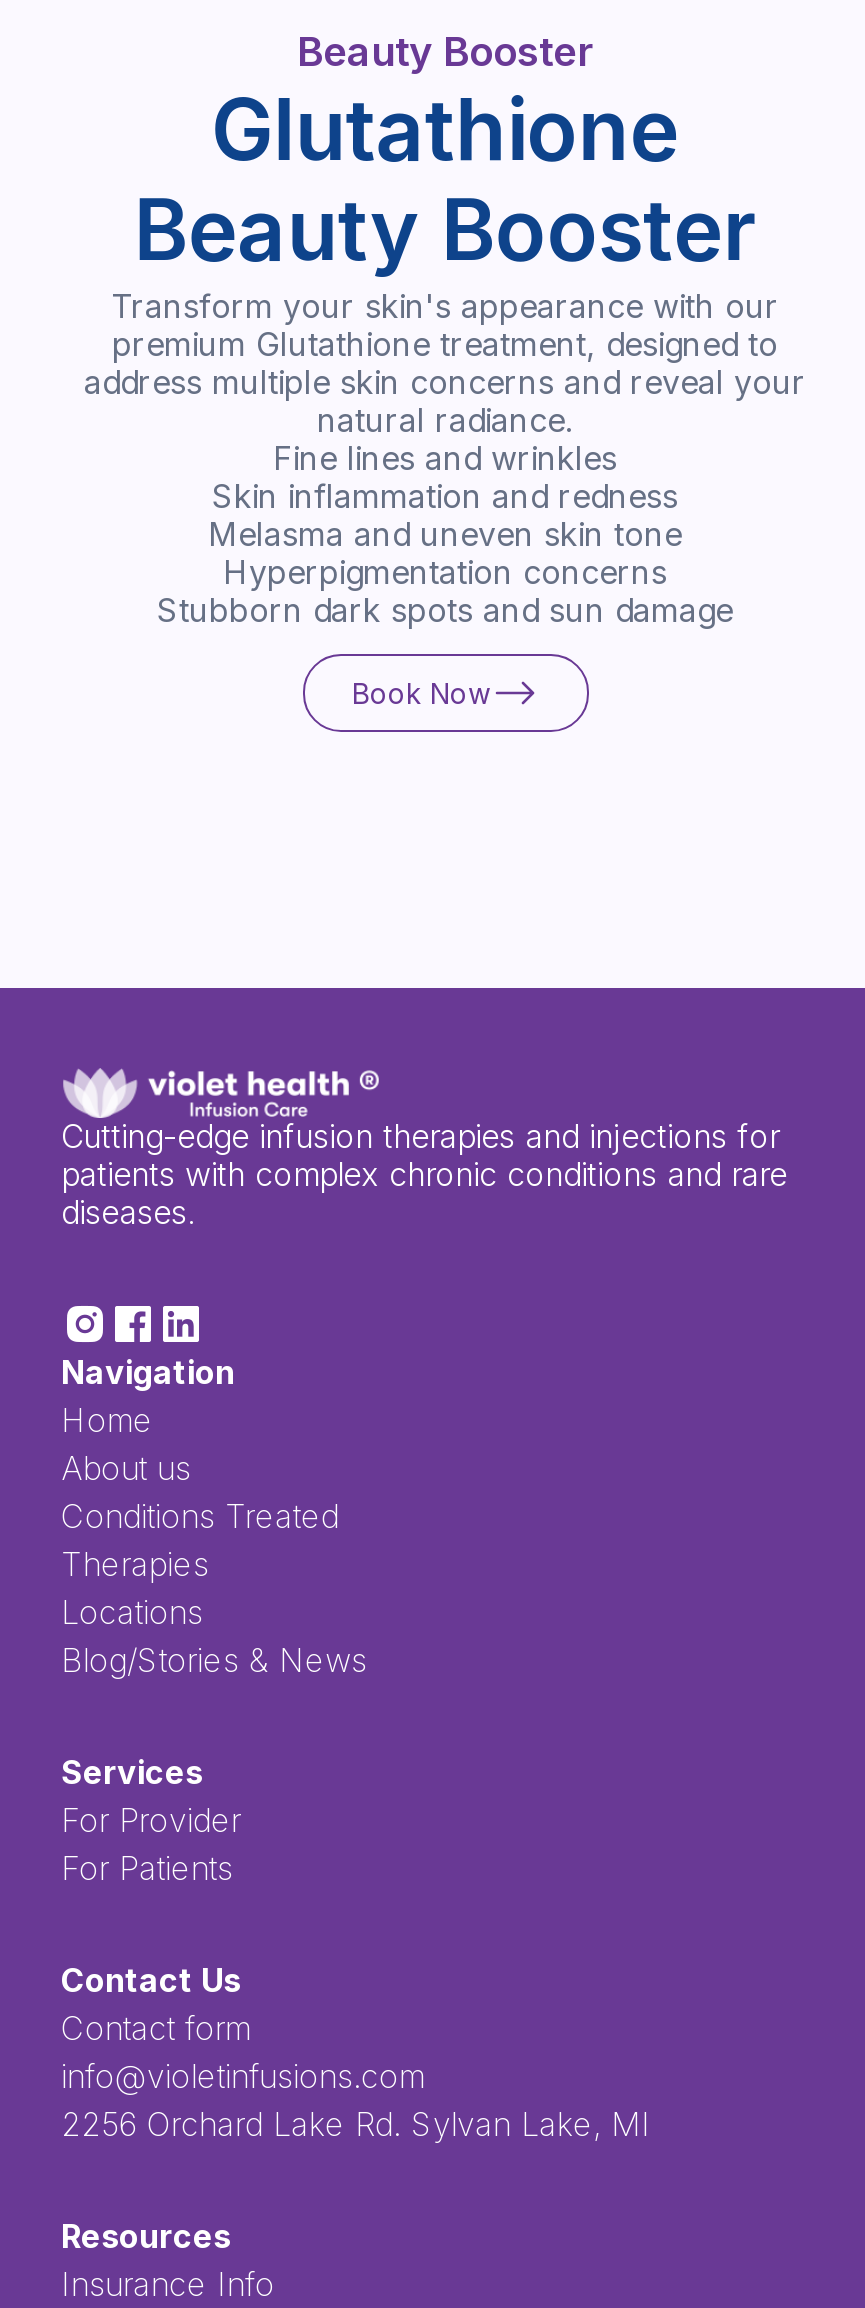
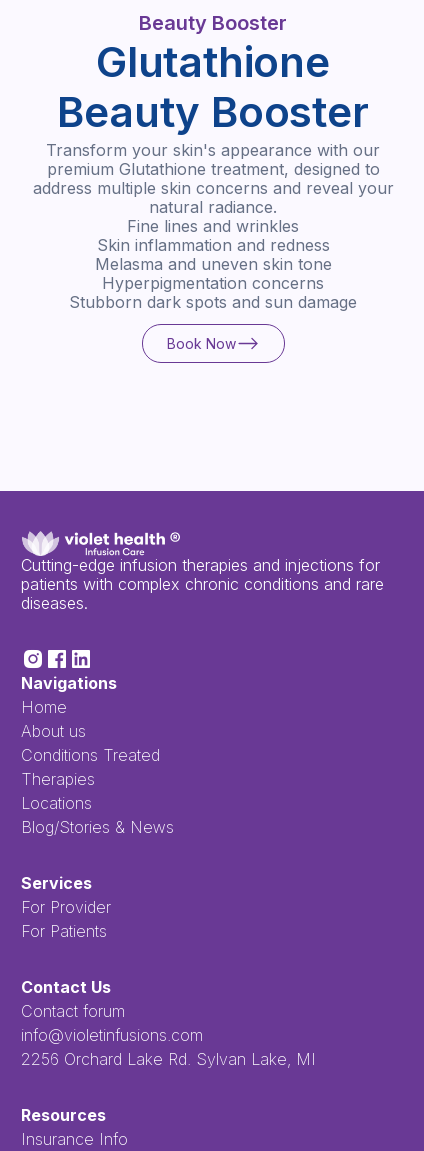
- Navigation
+ Navigations

- Contact form
+ Contact forum
